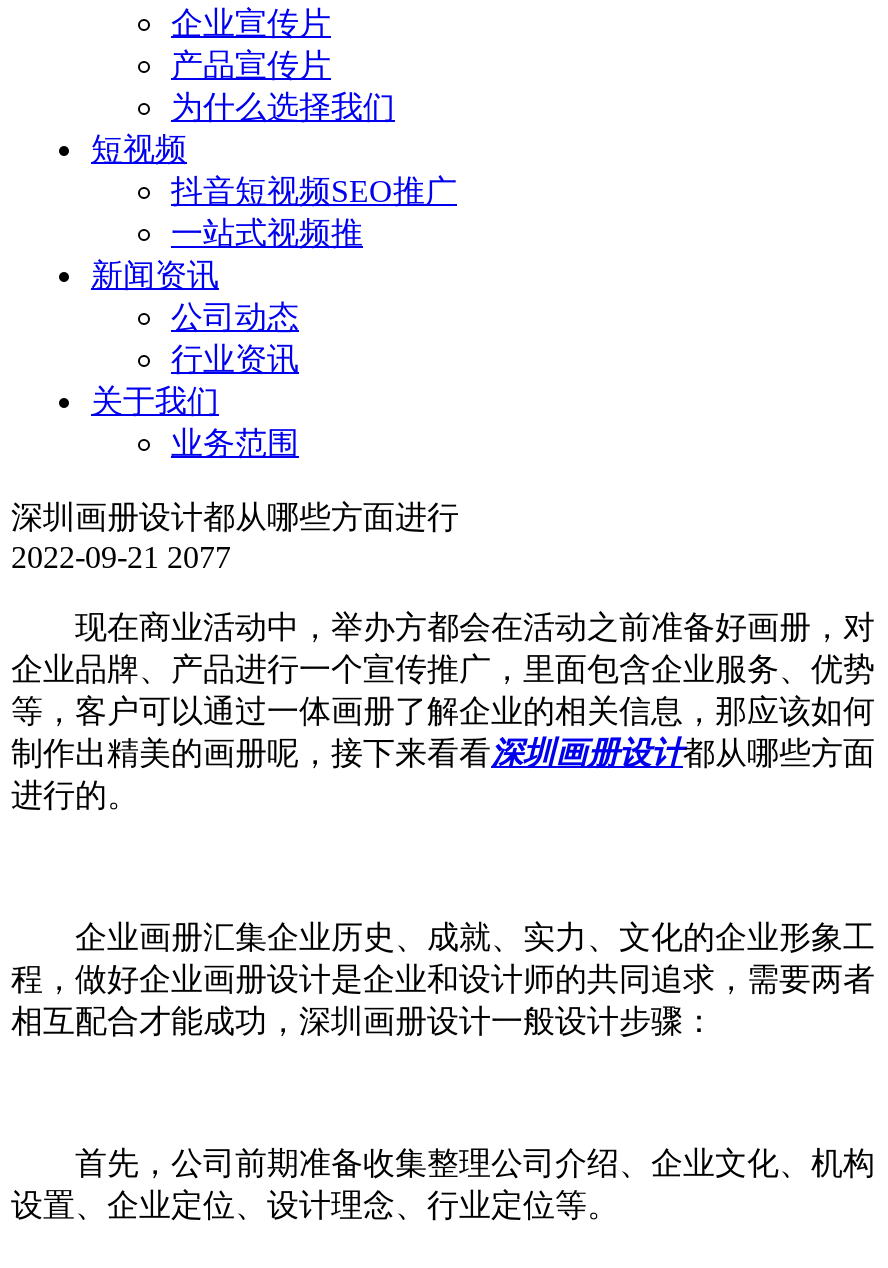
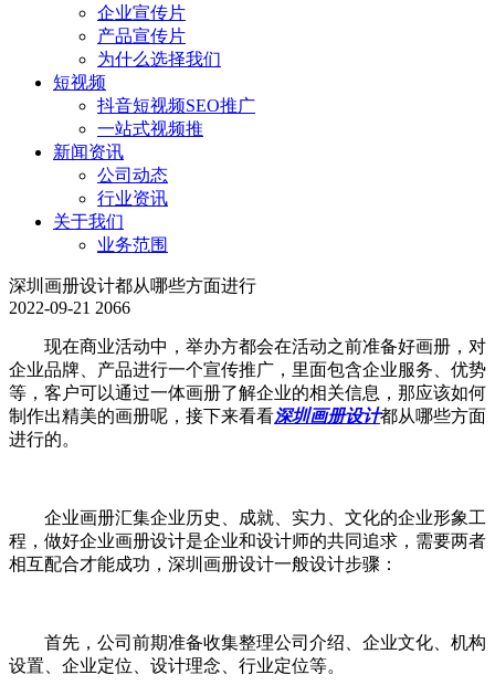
- 2022-09-21 2077
+ 2022-09-21 2066
